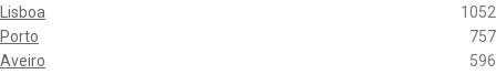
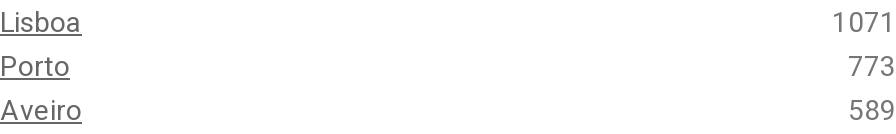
- 1052
+ 1071

- 757
+ 773

- 596
+ 589
